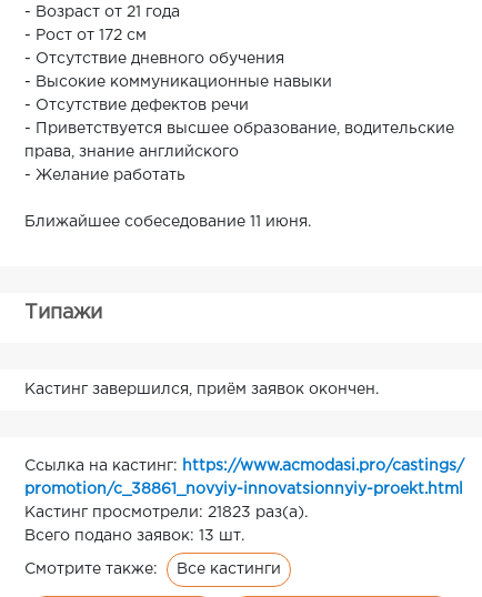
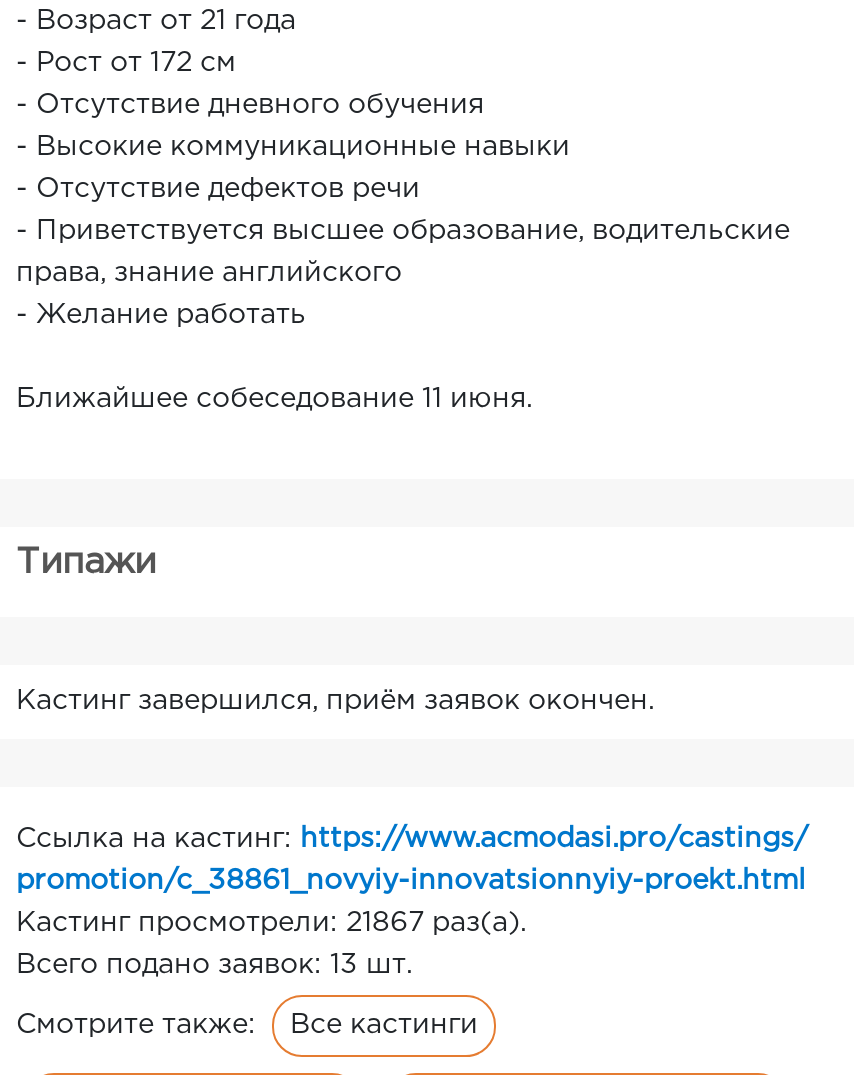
- Кастинг просмотрели: 21823 раз(а).
+ Кастинг просмотрели: 21867 раз(а).
